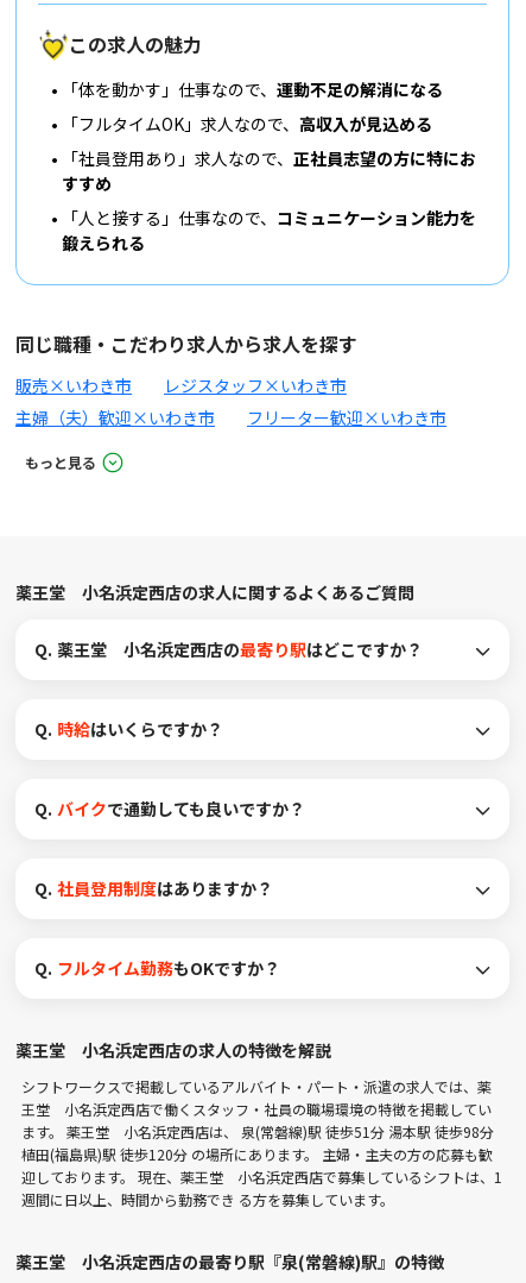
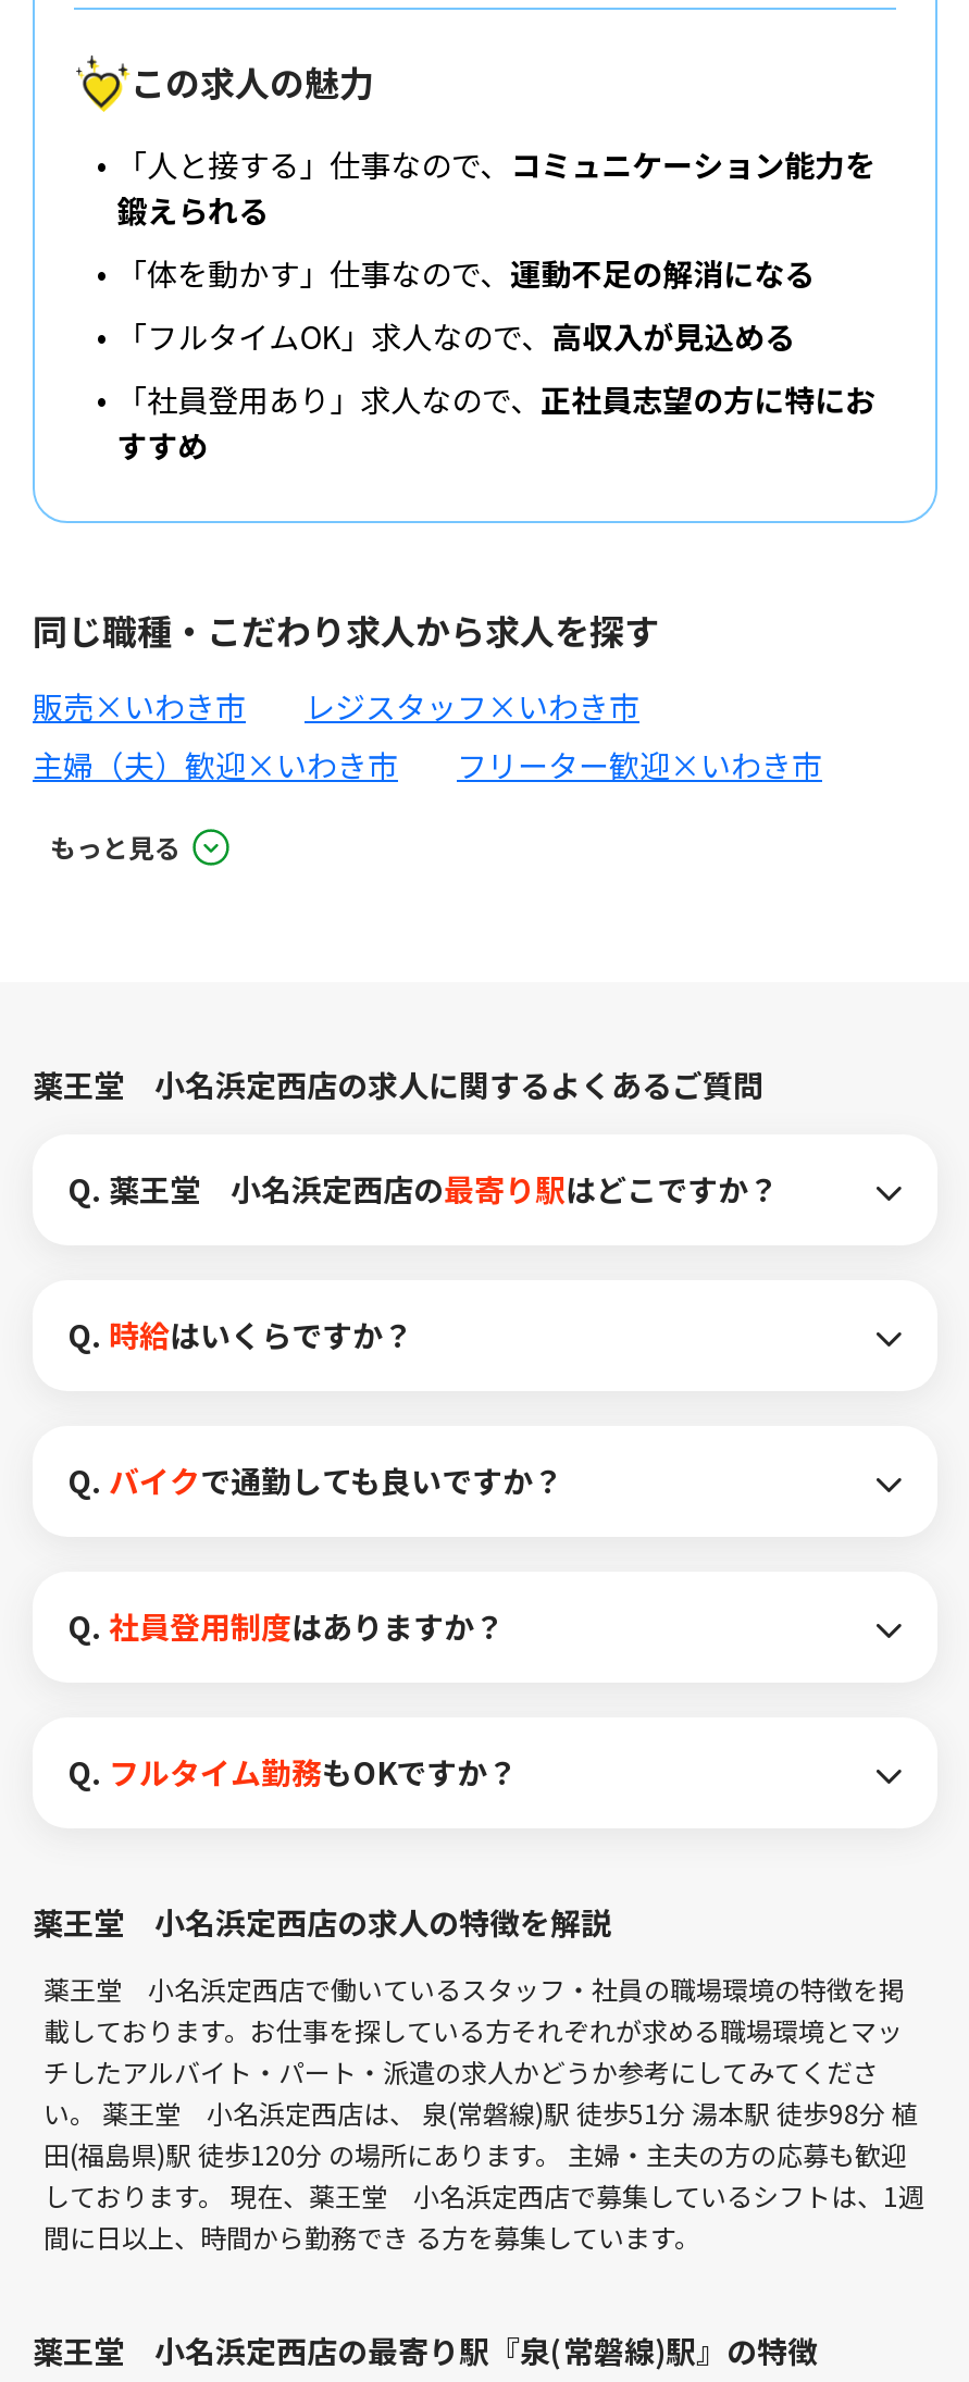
moved down: 「体を動かす」仕事なので、運動不足の解消になる | 「フルタイムOK」求人なので、高収入が見込める | 「社員登用あり」求人なので、正社員志望の方に特にお | すすめ

moved up: 「人と接する」仕事なので、コミュニケーション能力を | 鍛えられる

- シフトワークスで掲載しているアルバイト・パート・派遣の求人では、薬
- 王堂 小名浜定西店で働くスタッフ・社員の職場環境の特徴を掲載してい
- ます。 薬王堂 小名浜定西店は、泉(常磐線)駅 徒歩51分湯本駅 徒歩98分
- 植田(福島県)駅 徒歩120分の場所にあります。 主婦・主夫の方の応募も歓
- 迎しております。 現在、薬王堂 小名浜定西店で募集しているシフトは、1
- 週間に日以上、時間から勤務でき る方を募集しています。
+ 薬王堂 小名浜定西店で働いているスタッフ・社員の職場環境の特徴を掲
+ 載しております。お仕事を探している方それぞれが求める職場環境とマッ
+ チしたアルバイト・パート・派遣の求人かどうか参考にしてみてくださ
+ い。 薬王堂 小名浜定西店は、泉(常磐線)駅 徒歩51分湯本駅 徒歩98分植
+ 田(福島県)駅 徒歩120分の場所にあります。 主婦・主夫の方の応募も歓迎
+ しております。 現在、薬王堂 小名浜定西店で募集しているシフトは、1週
+ 間に日以上、時間から勤務でき る方を募集しています。
